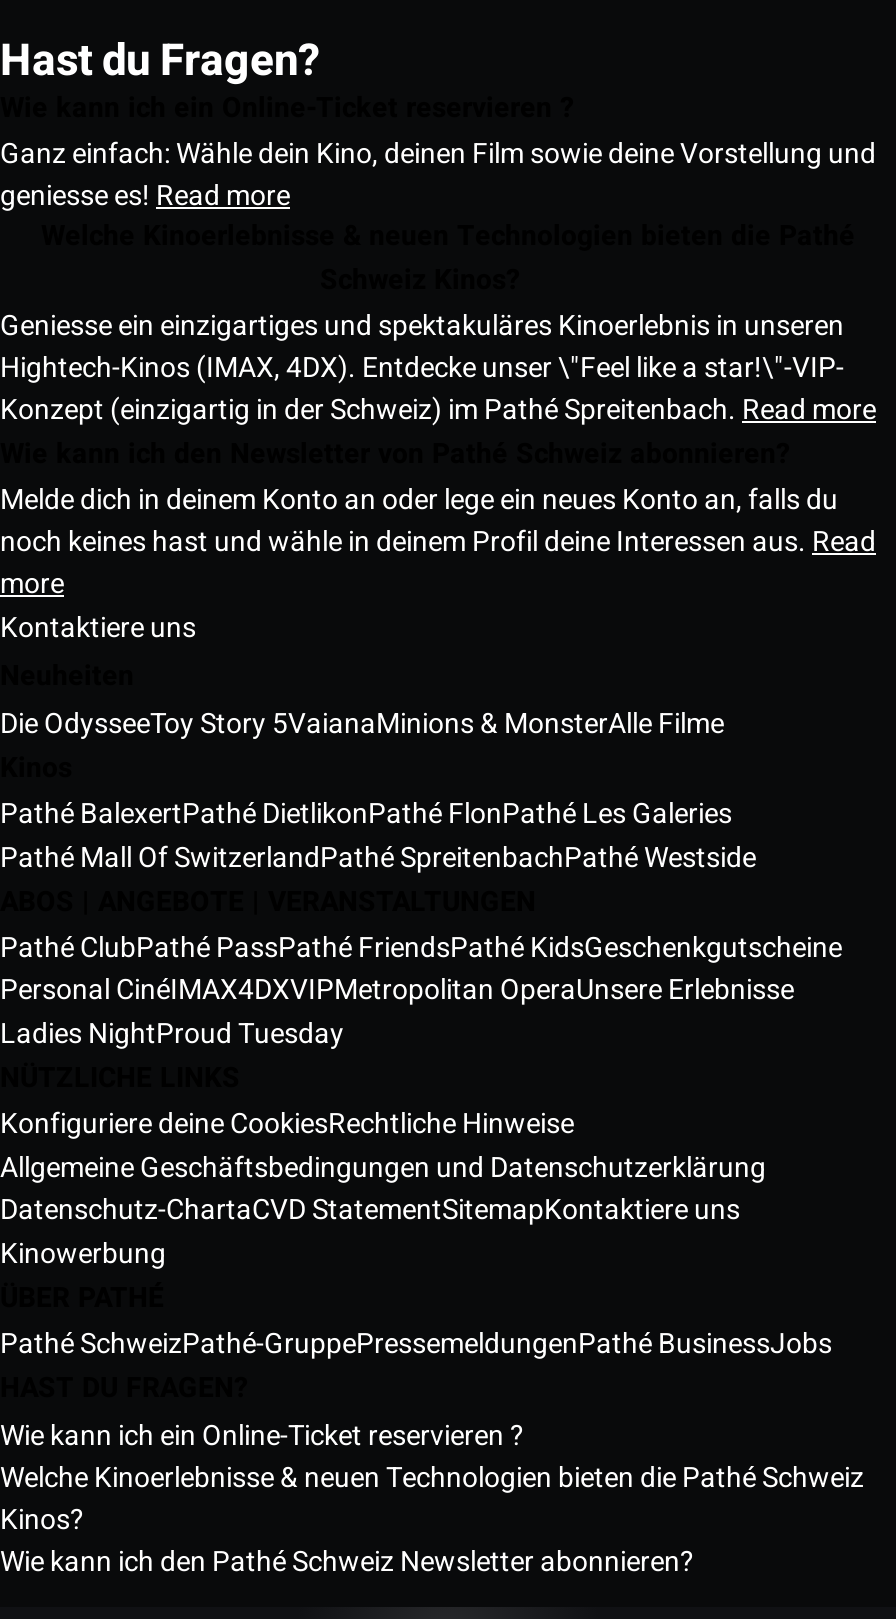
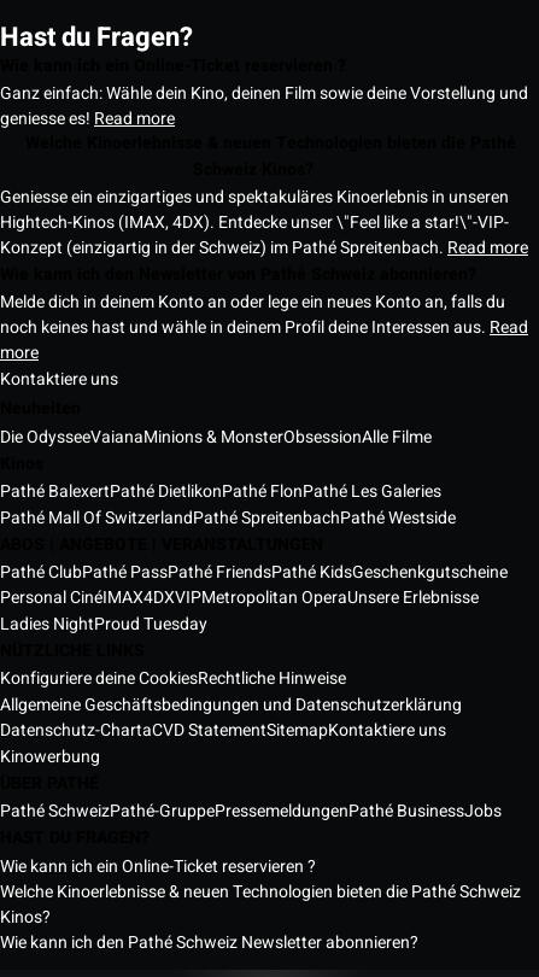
- Die OdysseeToy Story 5VaianaMinions & MonsterAlle Filme
+ Die OdysseeVaianaMinions & MonsterObsessionAlle Filme
